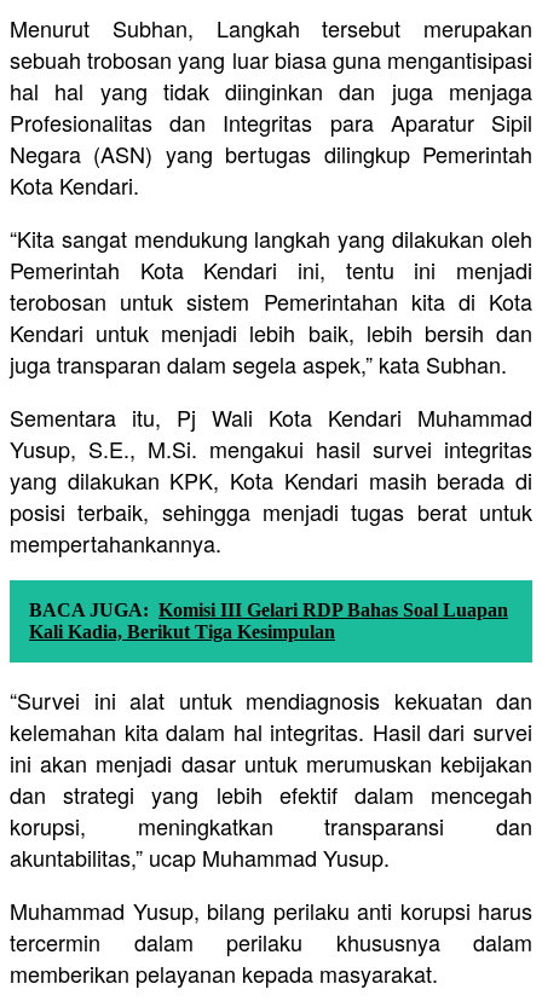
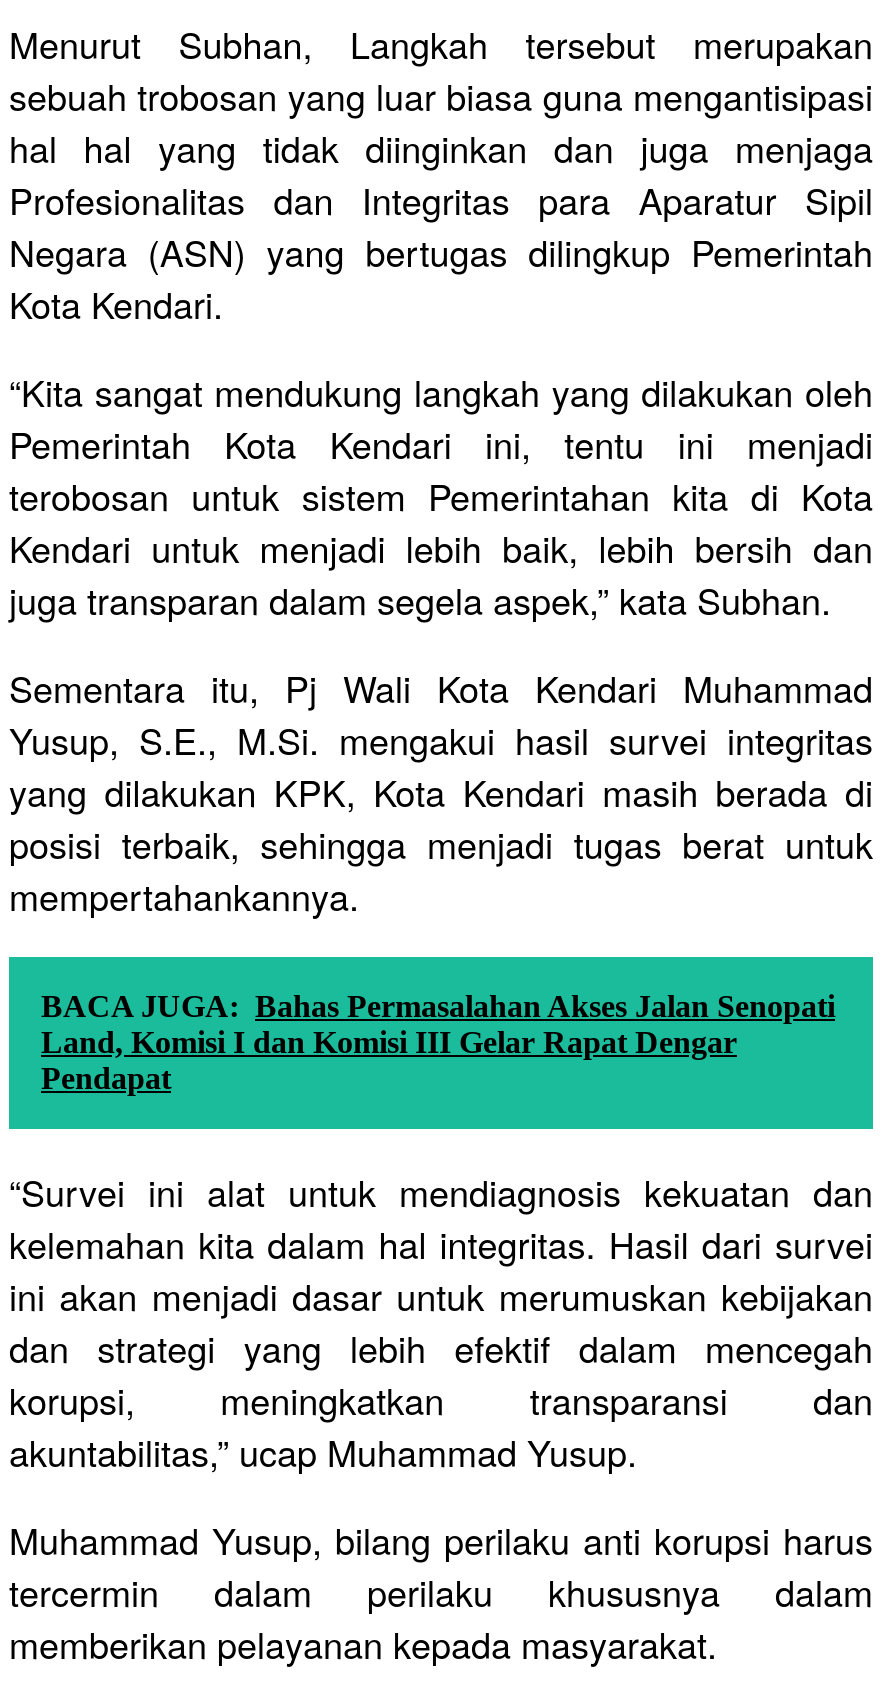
- BACA JUGA: Komisi III Gelari RDP Bahas Soal Luapan
- Kali Kadia, Berikut Tiga Kesimpulan
+ BACA JUGA: Bahas Permasalahan Akses Jalan Senopati
+ Land, Komisi I dan Komisi III Gelar Rapat Dengar
+ Pendapat
